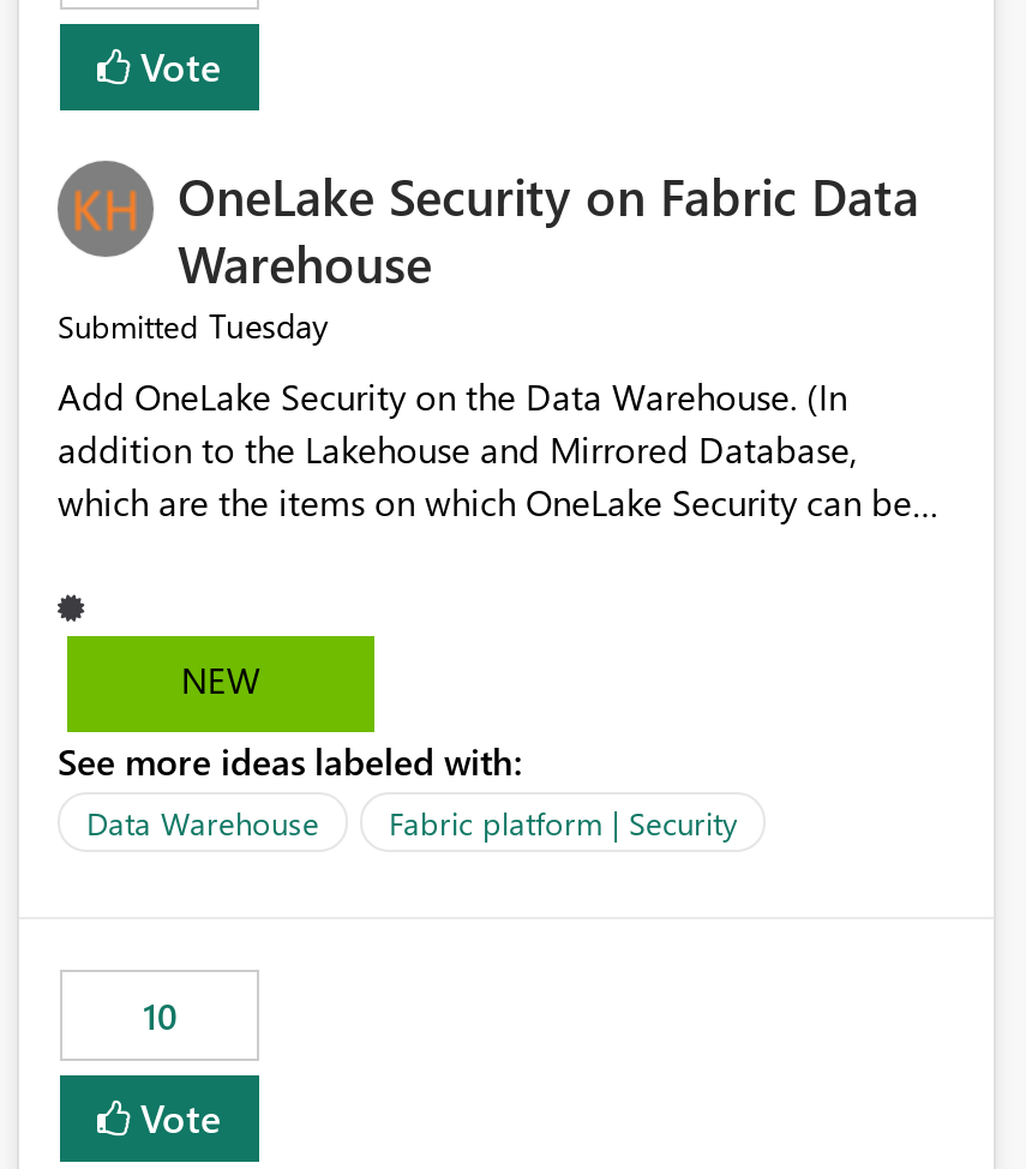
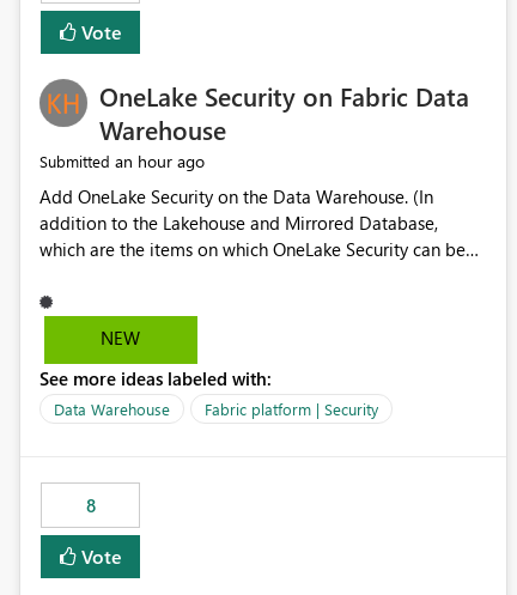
- Submitted Tuesday
+ Submitted an hour ago

- 10
+ 8
